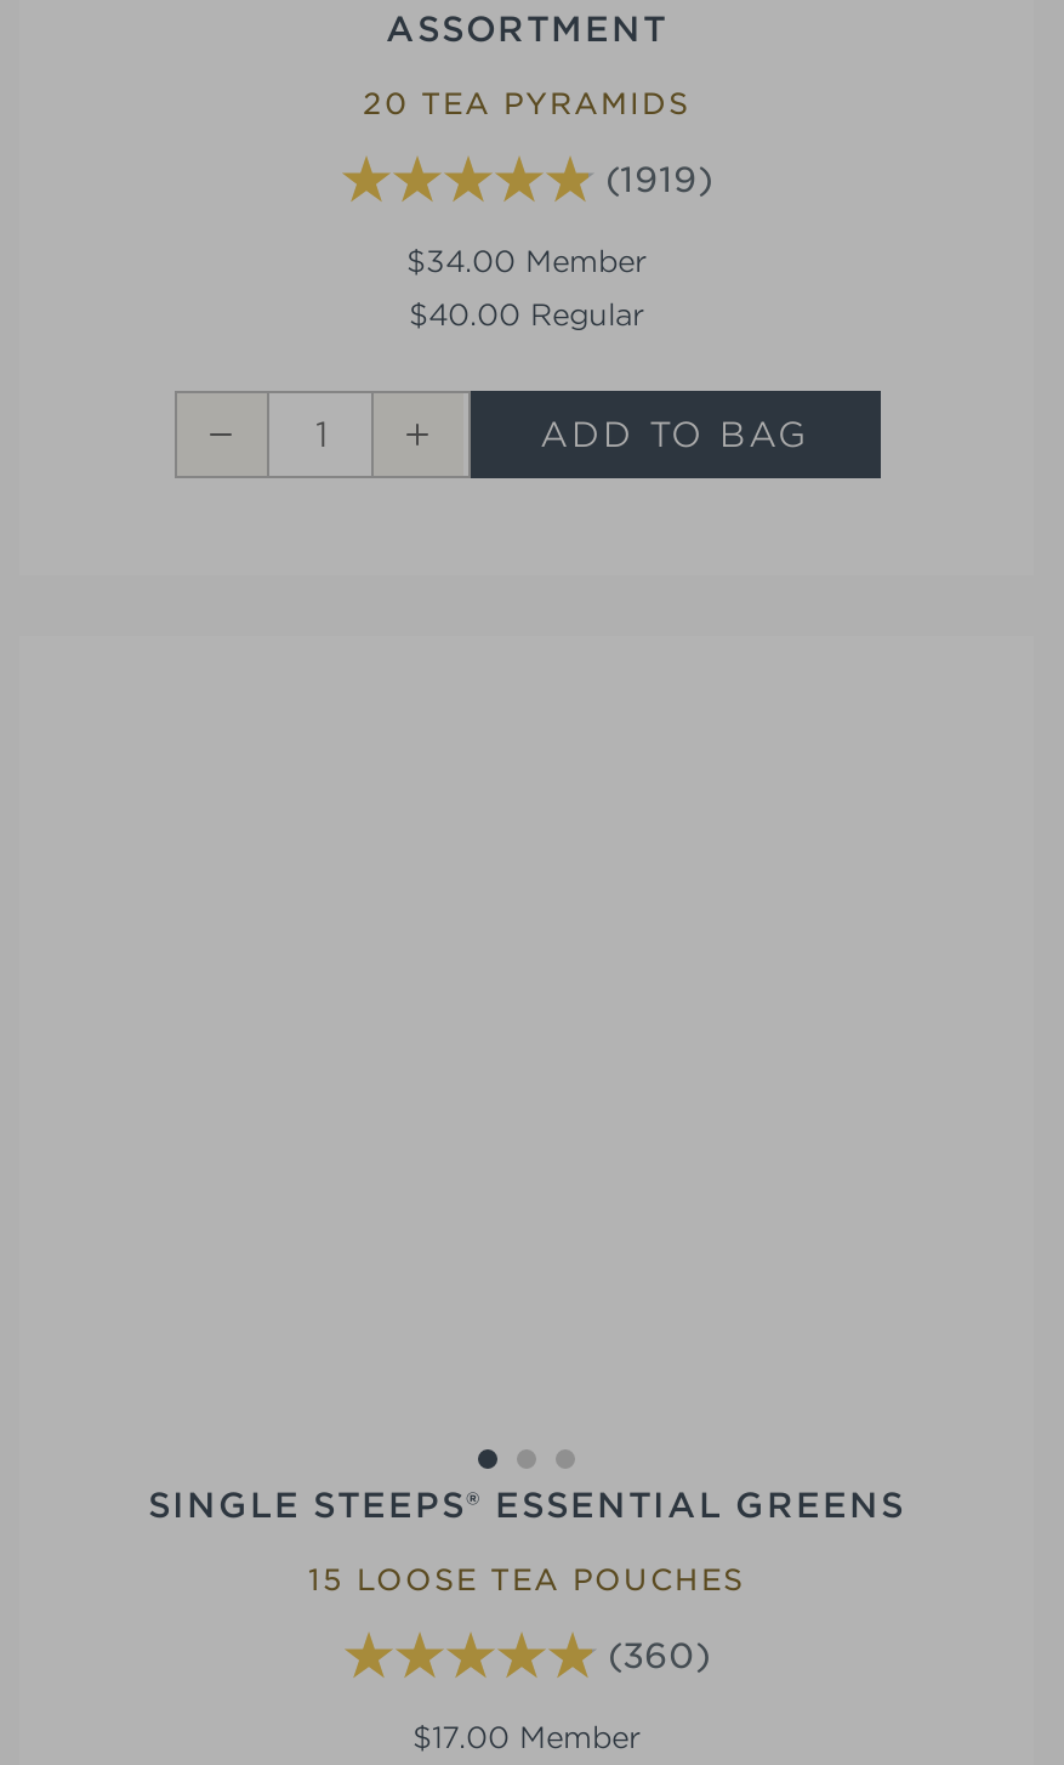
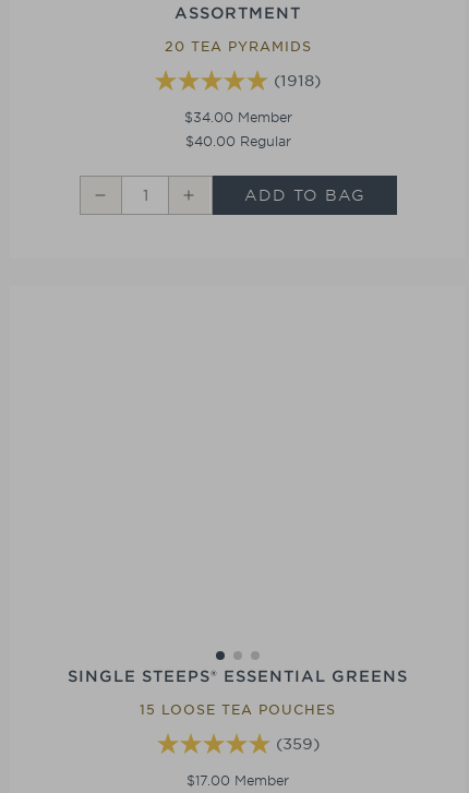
- (1919)
+ (1918)

- (360)
+ (359)
